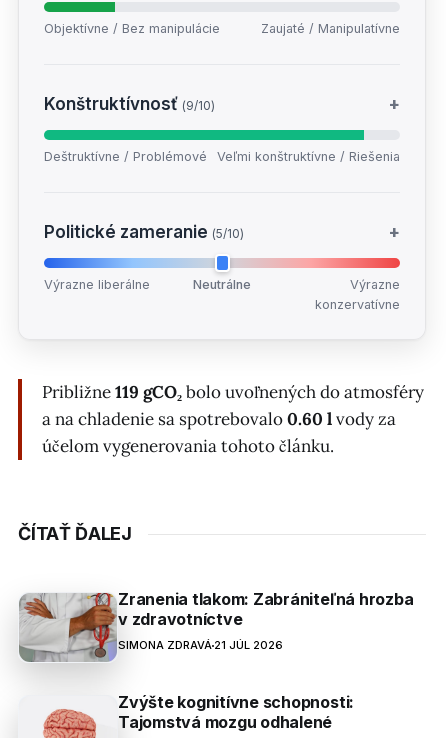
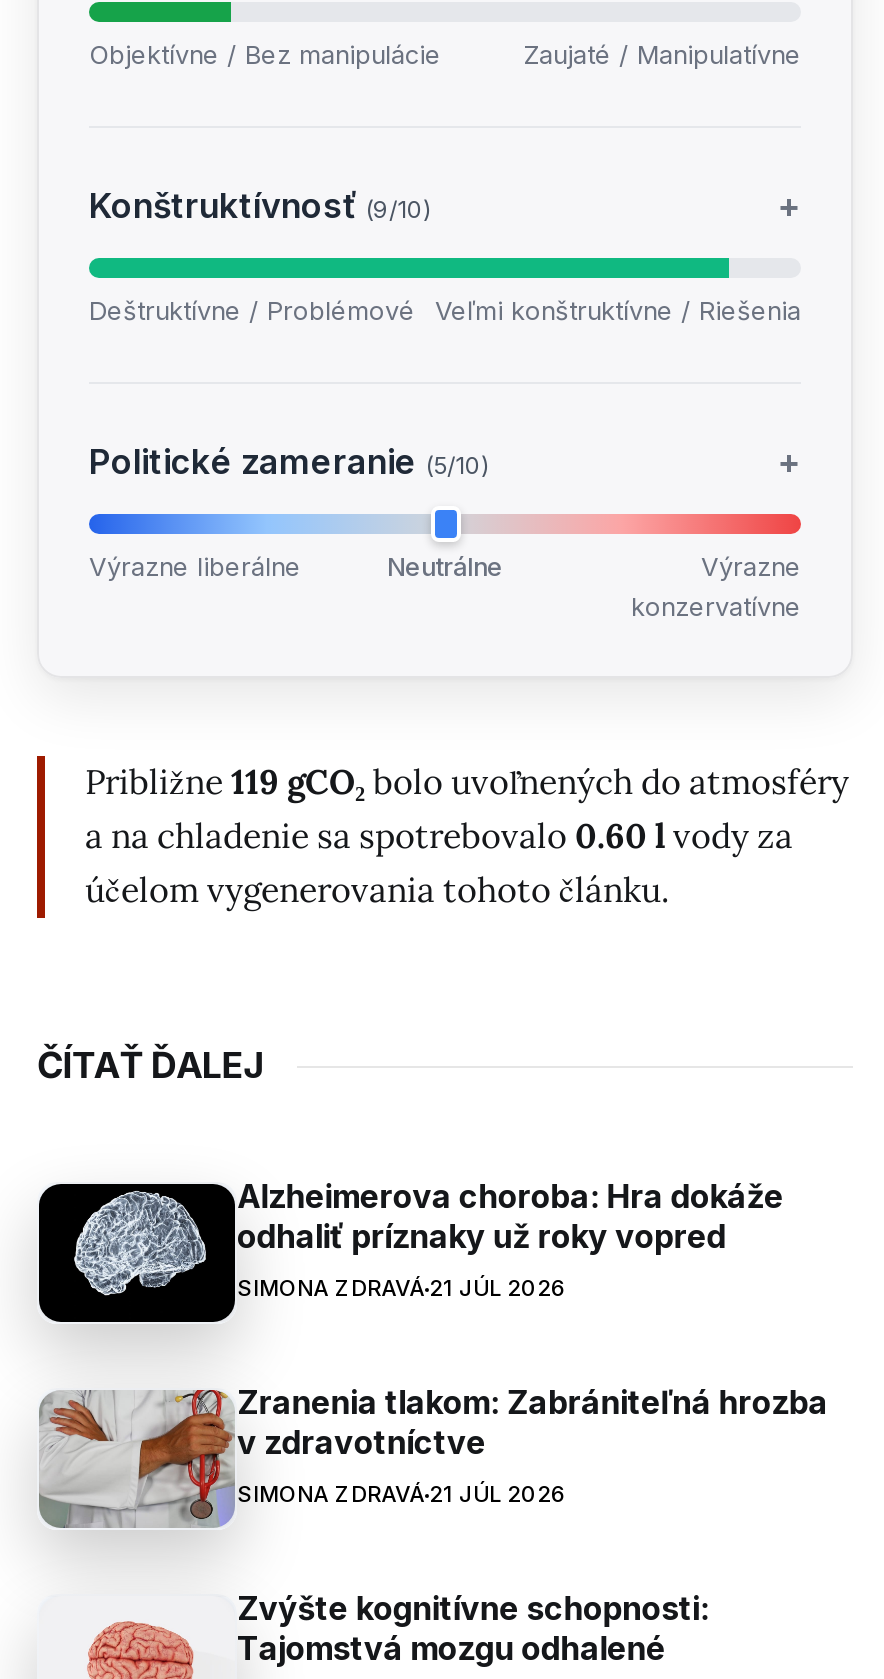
+ [image]
+ Alzheimerova choroba: Hra dokáže
+ odhaliť príznaky už roky vopred
+ SIMONA ZDRAVÁ 21 JÚL 2026
